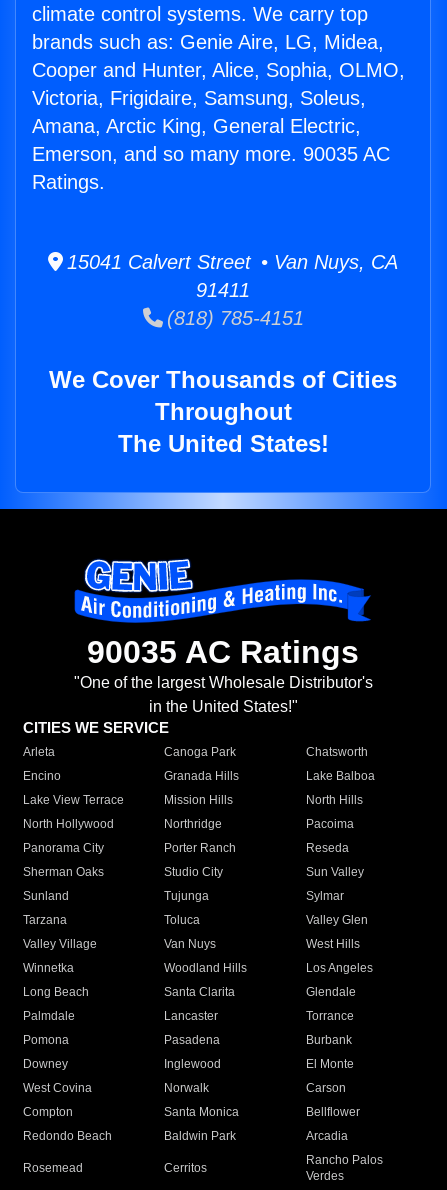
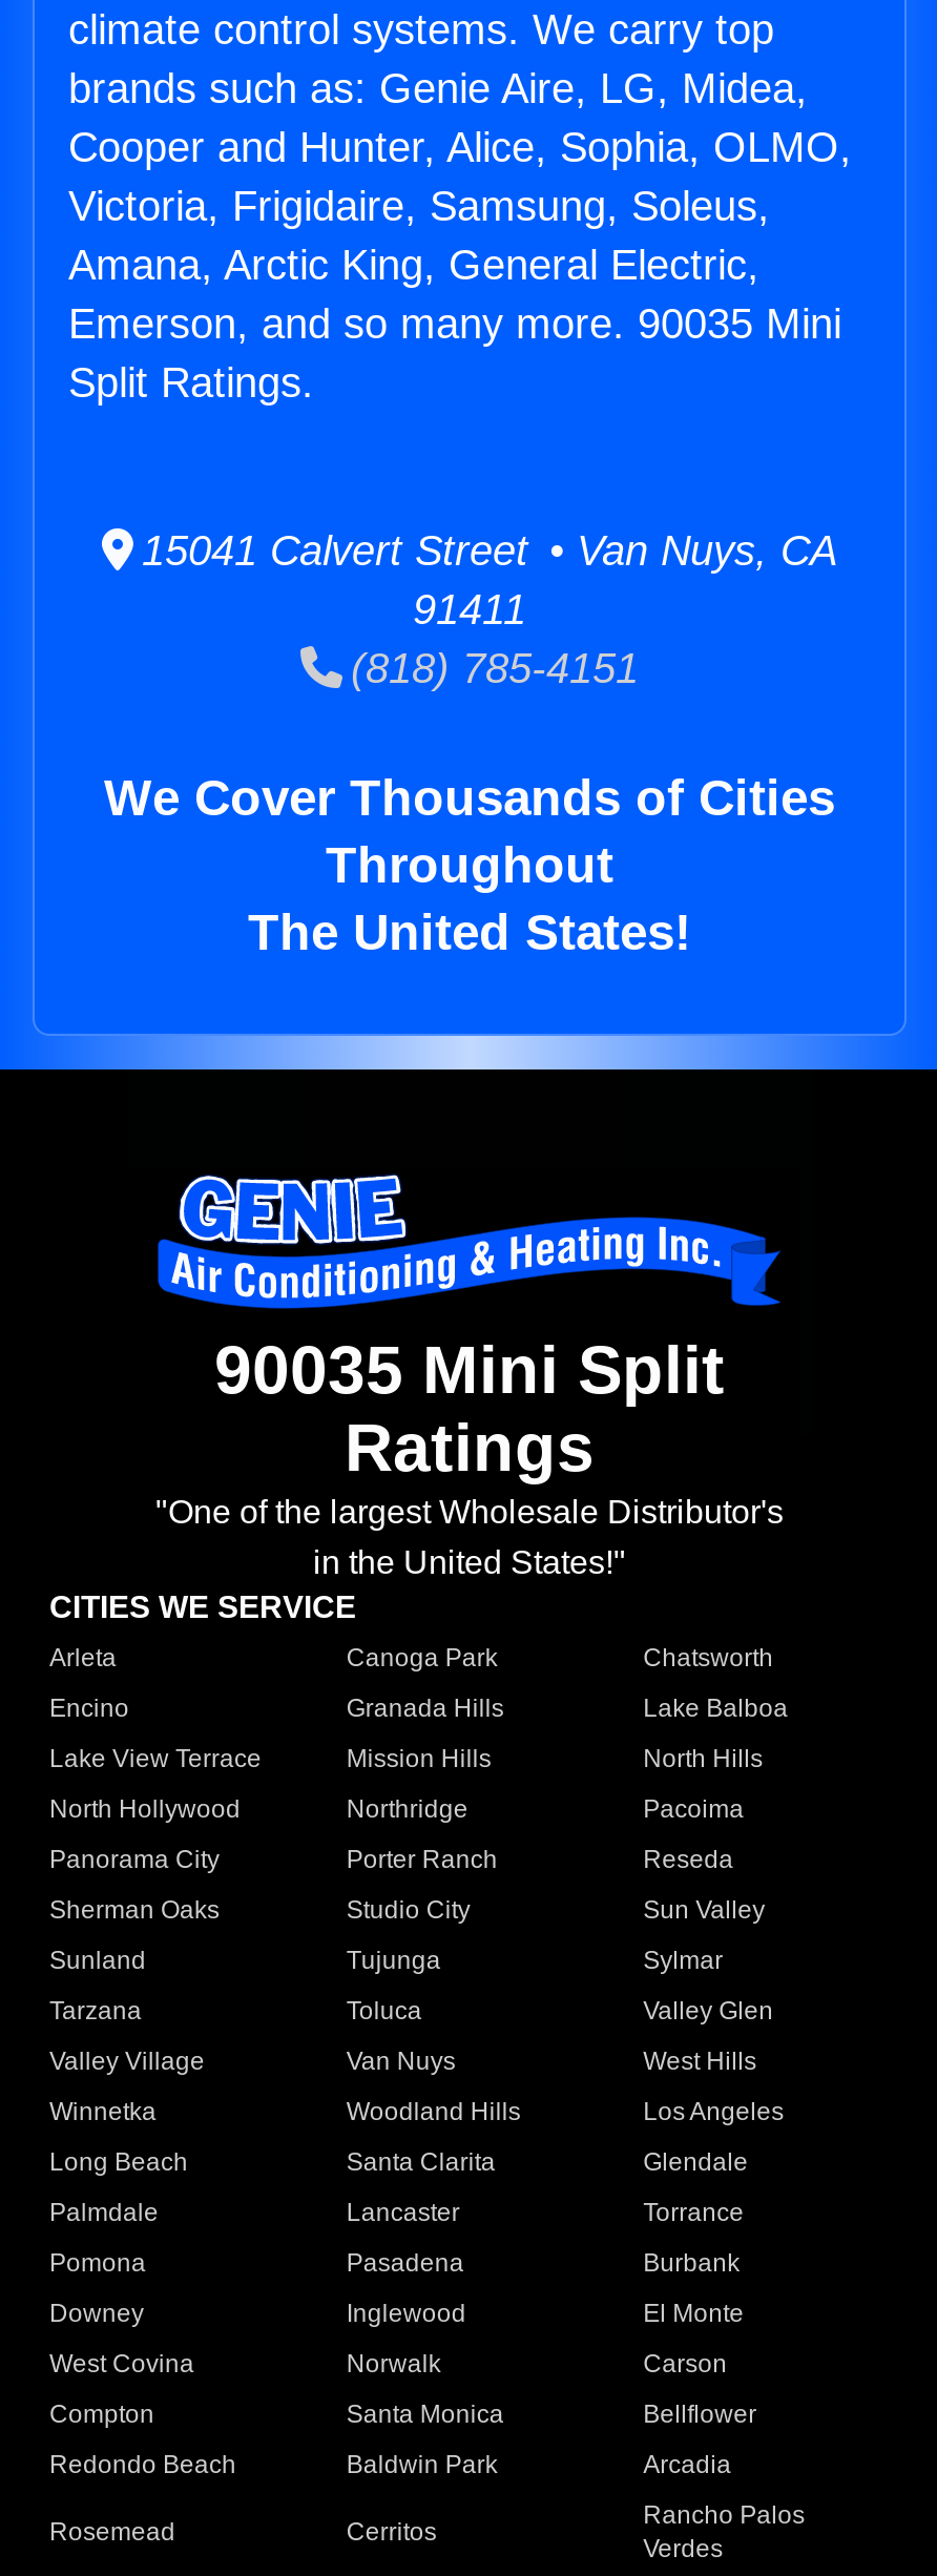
- Emerson, and so many more. 90035 AC
- Ratings.
+ Emerson, and so many more. 90035 Mini
+ Split Ratings.

- 90035 AC Ratings
+ 90035 Mini Split
+ Ratings
